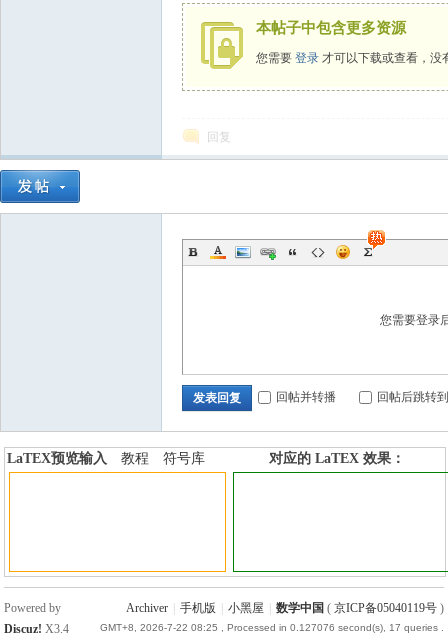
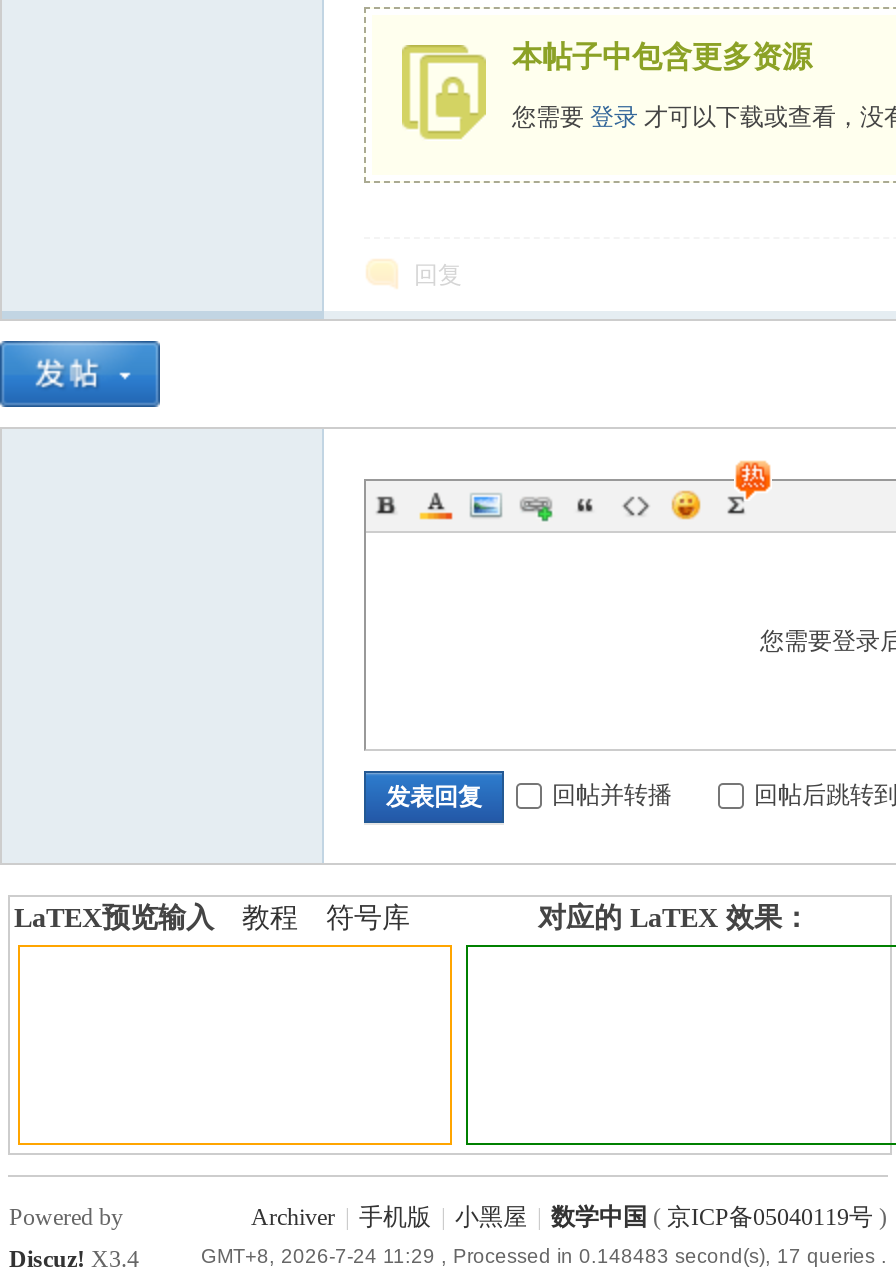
- GMT+8, 2026-7-22 08:25, Processed in 0.127076 second(s), 17 queries .
+ GMT+8, 2026-7-24 11:29, Processed in 0.148483 second(s), 17 queries .
